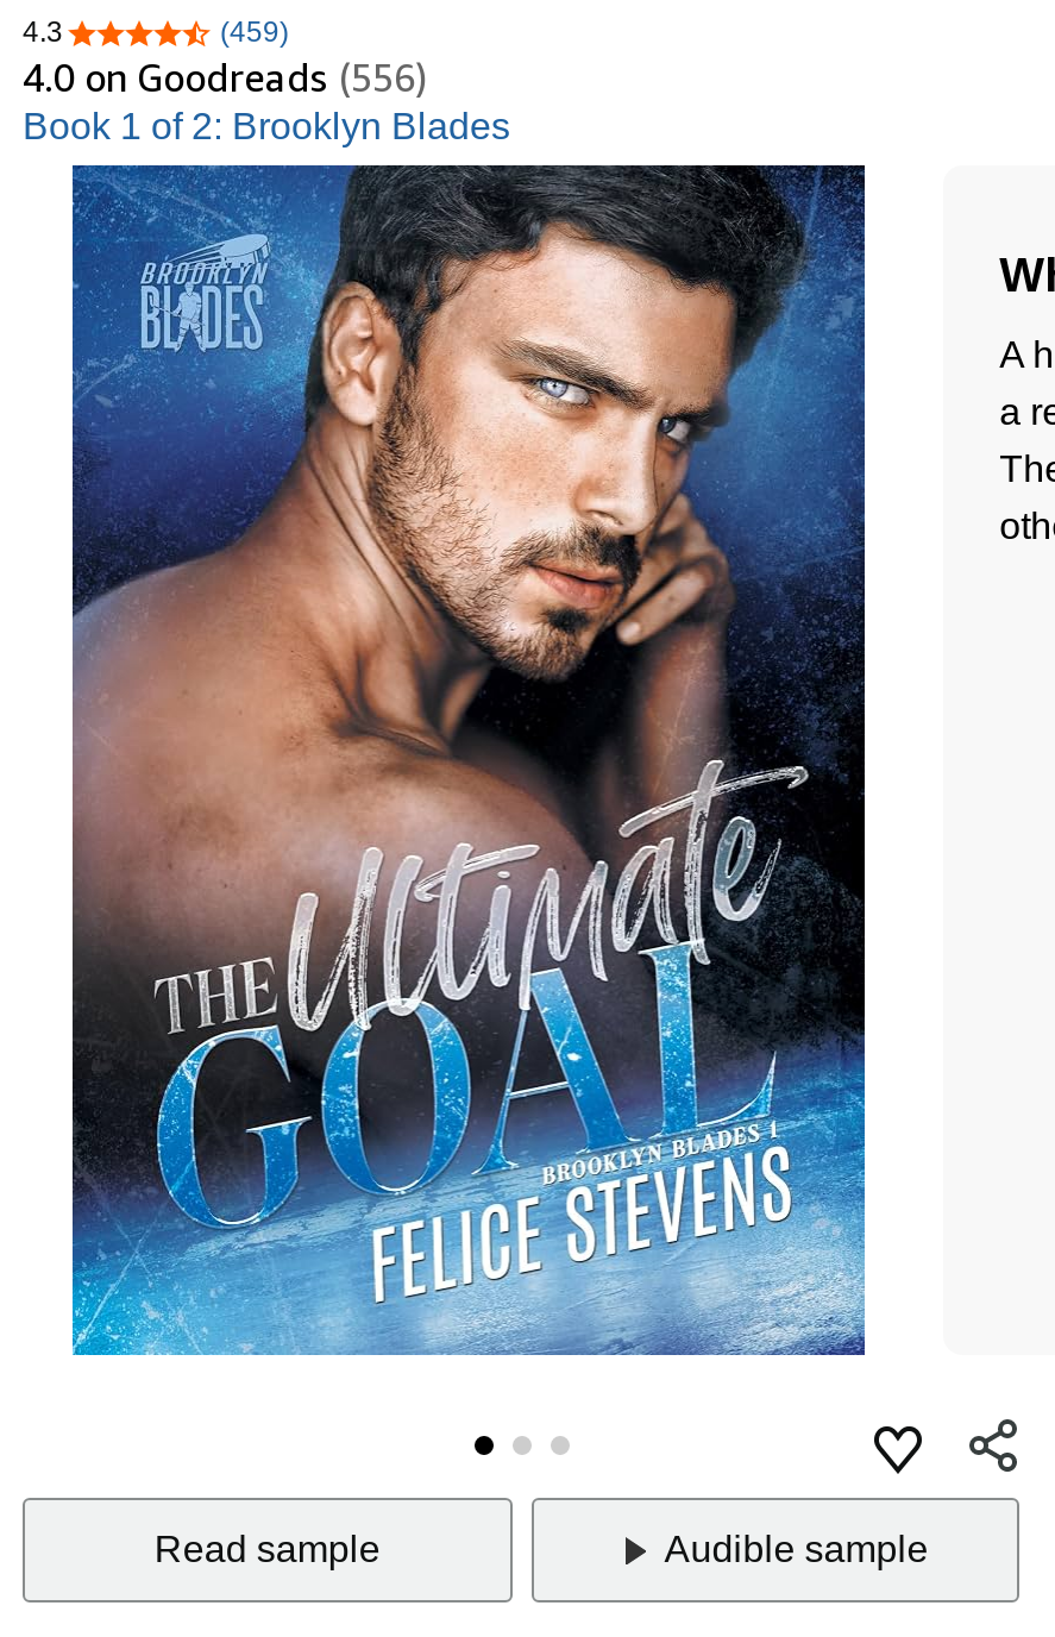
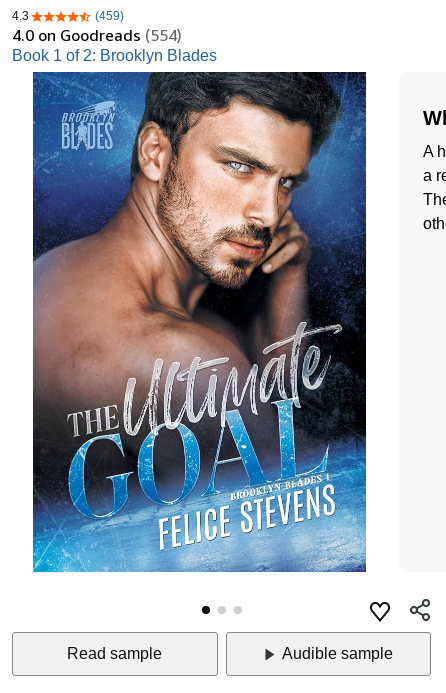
- 4.0 on Goodreads (556)
+ 4.0 on Goodreads (554)
